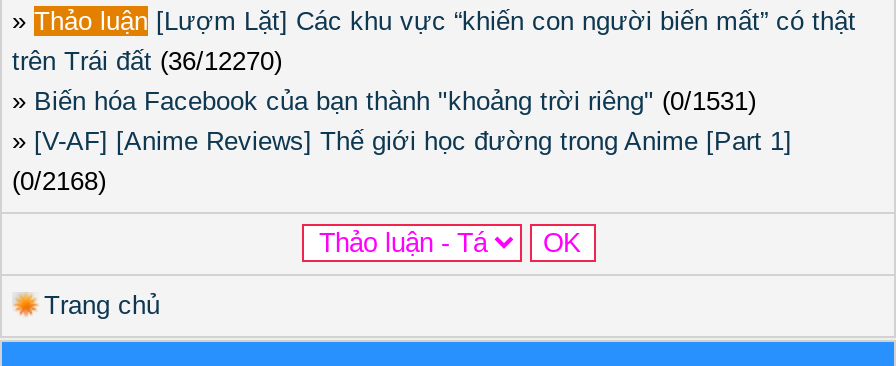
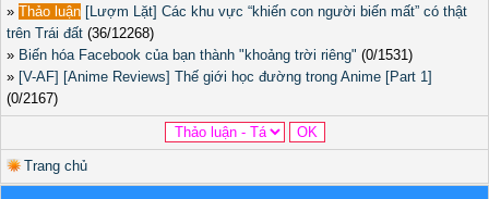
- trên Trái đất (36/12270)
+ trên Trái đất (36/12268)

- (0/2168)
+ (0/2167)
